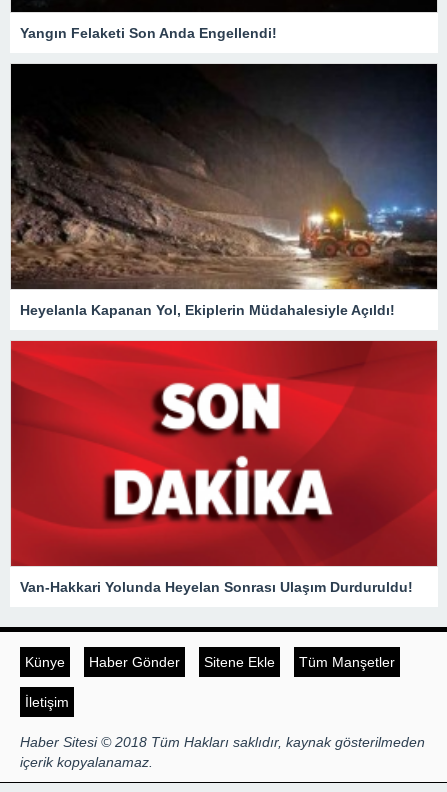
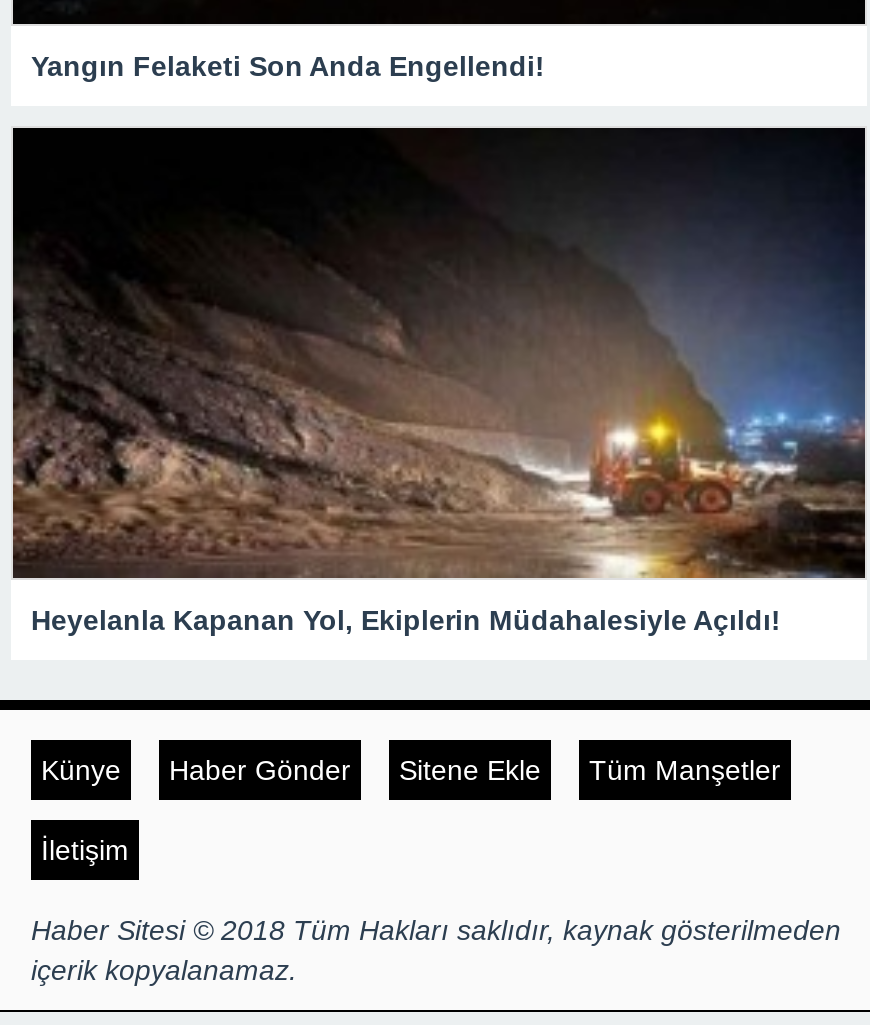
- [image]
- Van-Hakkari Yolunda Heyelan Sonrası Ulaşım Durduruldu!
